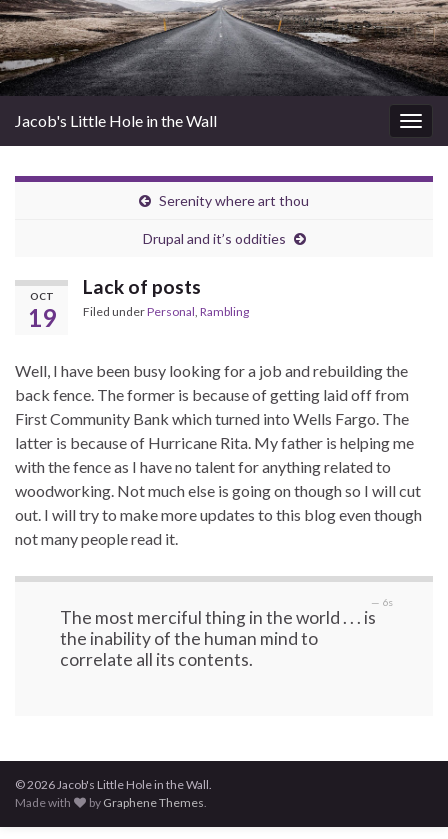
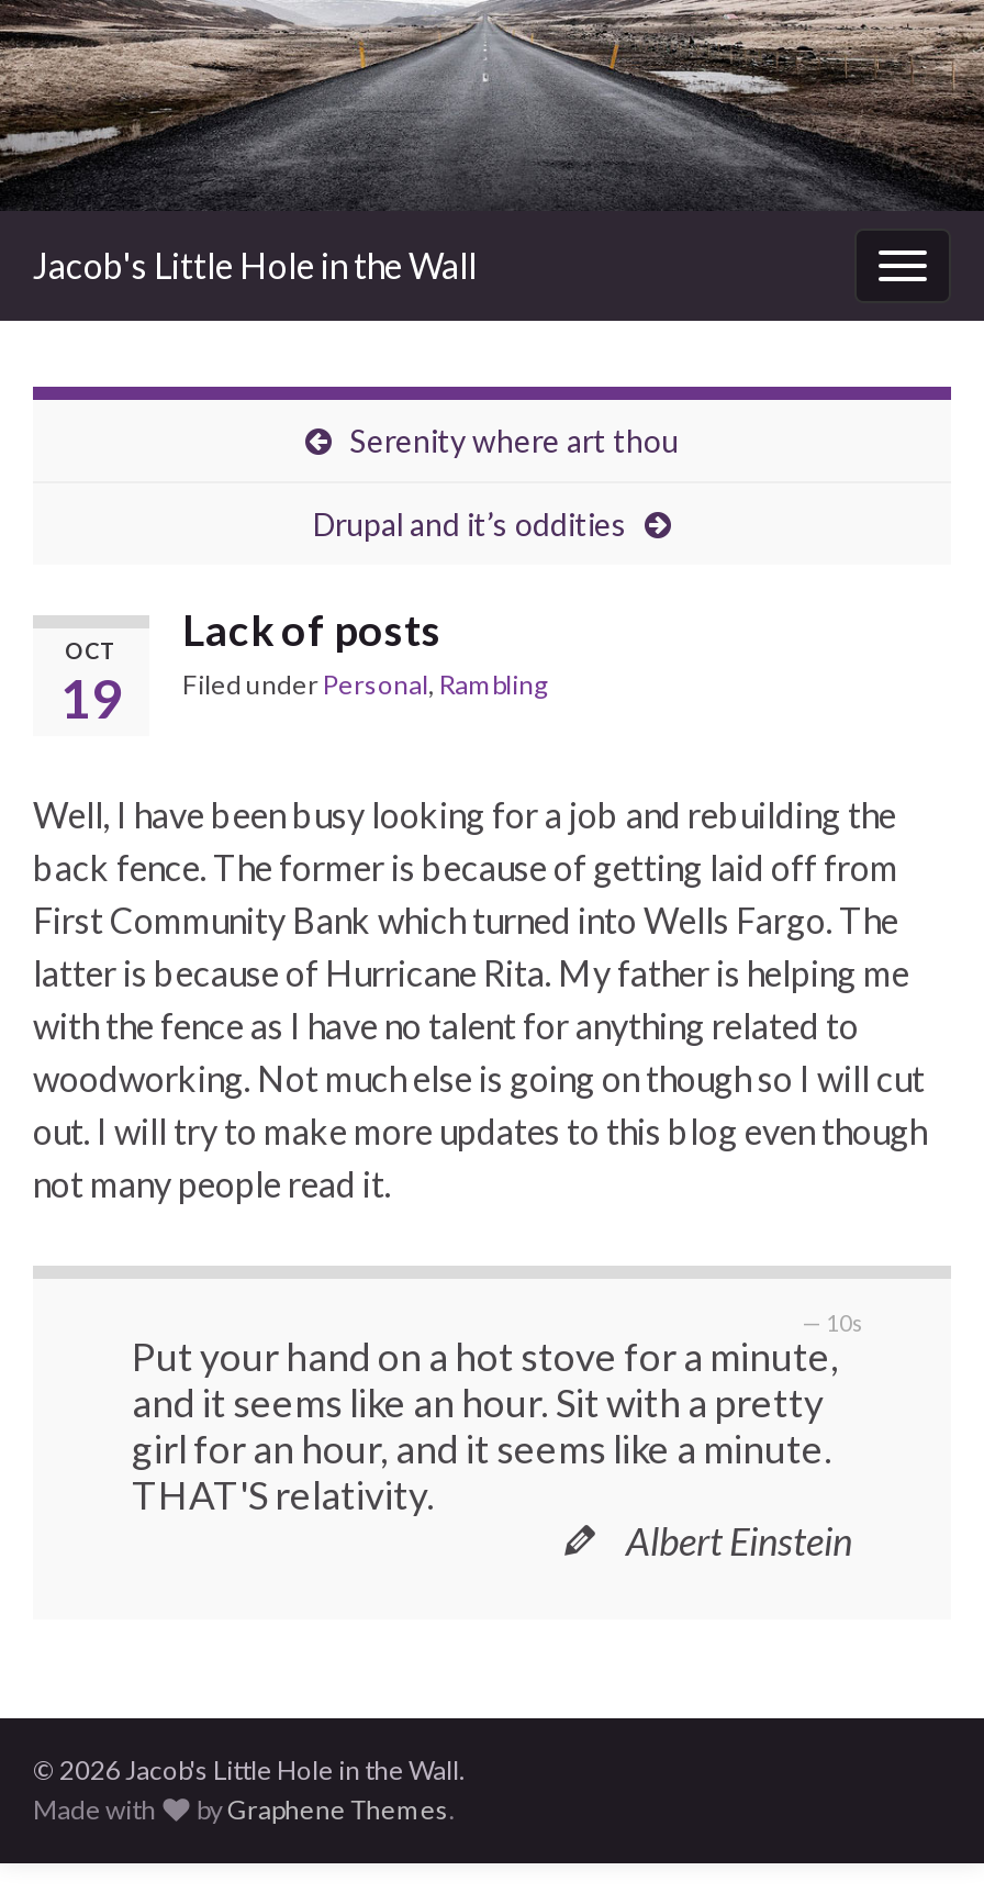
- 6s
- The most merciful thing in the world . . . is
- the inability of the human mind to
- correlate all its contents.
+ 10s
+ Put your hand on a hot stove for a minute,
+ and it seems like an hour. Sit with a pretty
+ girl for an hour, and it seems like a minute.
+ THAT'S relativity.
+ Albert Einstein
